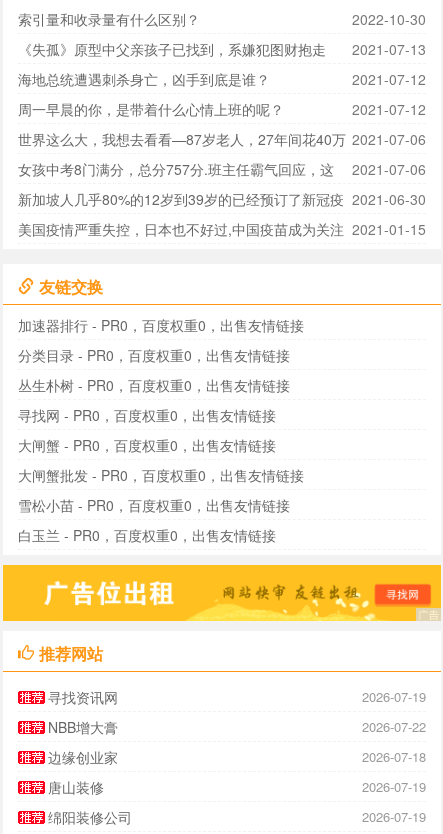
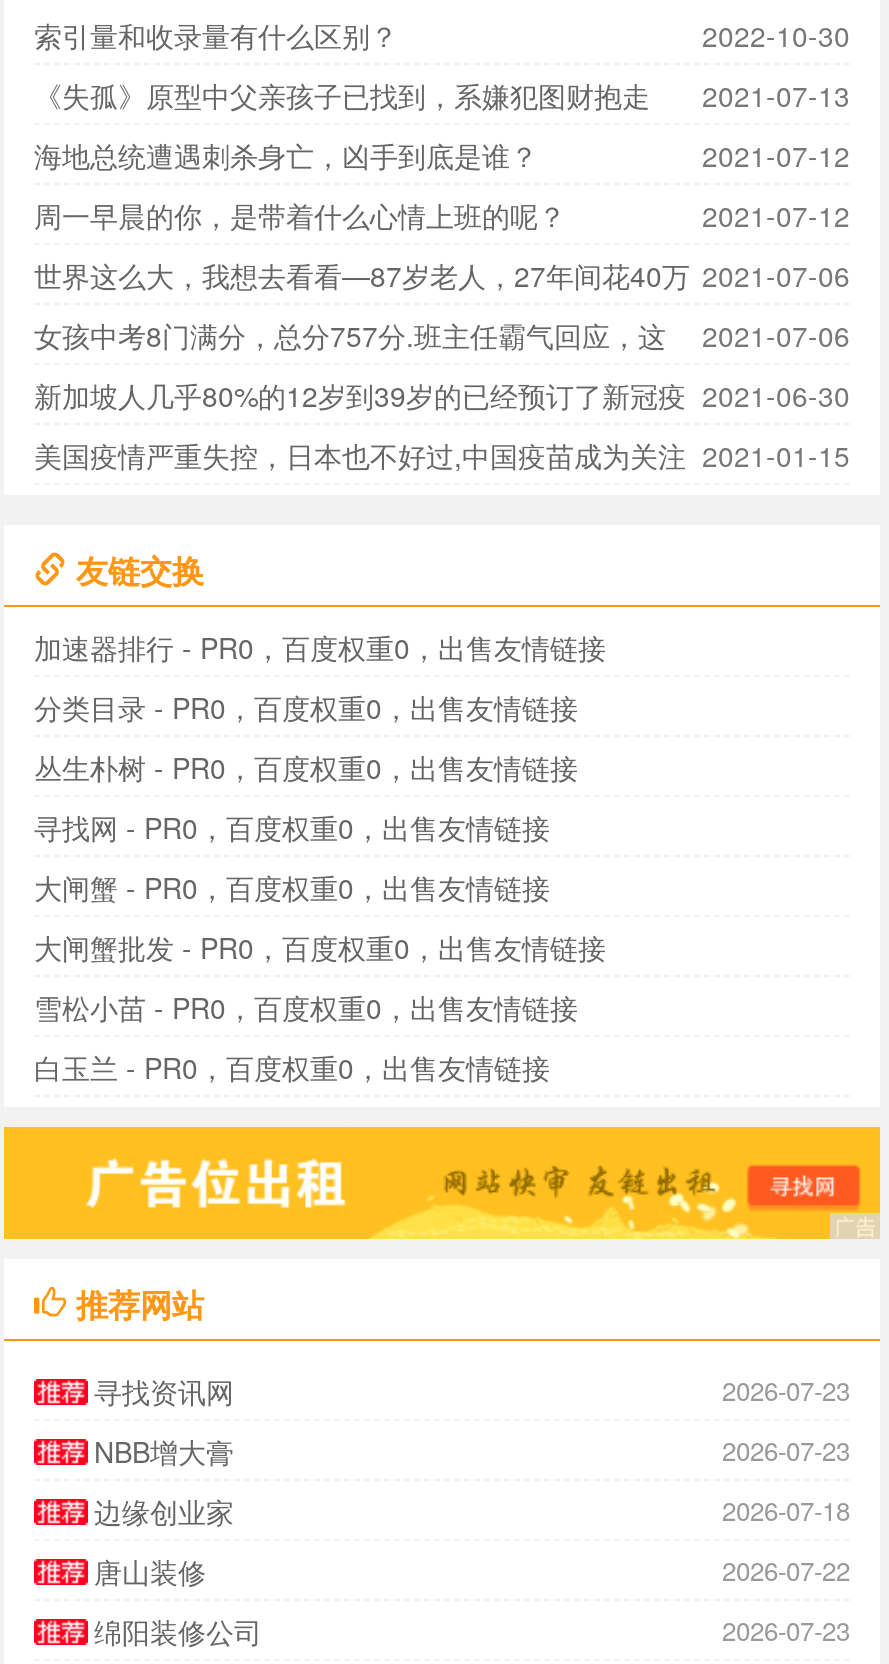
- 2026-07-19
+ 2026-07-23

- 2026-07-22
+ 2026-07-23

- 2026-07-19
+ 2026-07-22

- 2026-07-19
+ 2026-07-23
